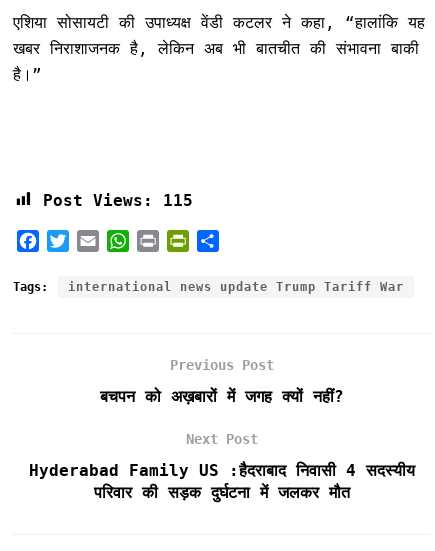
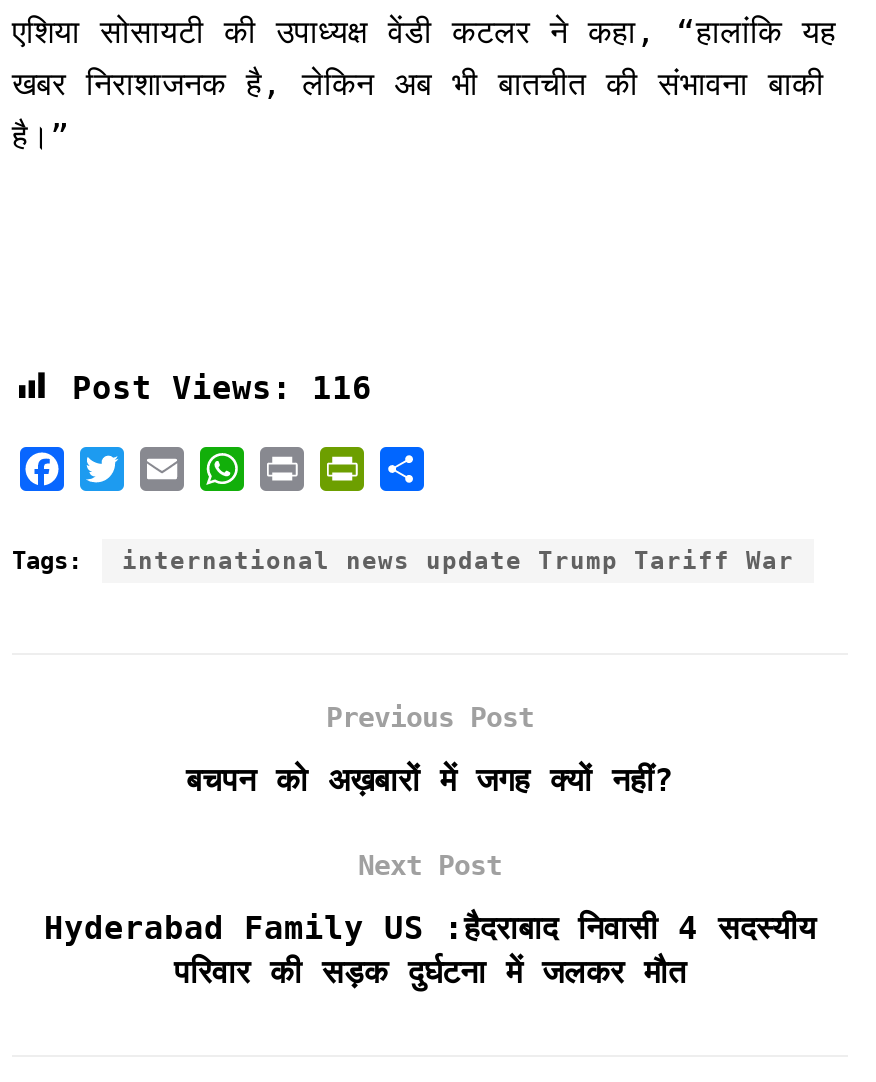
- Post Views: 115
+ Post Views: 116
